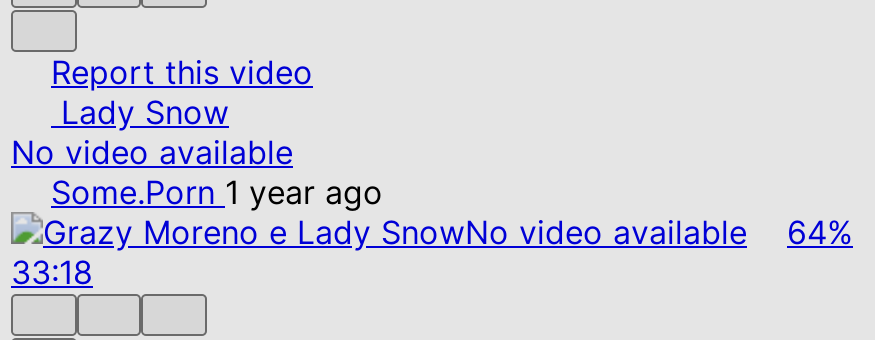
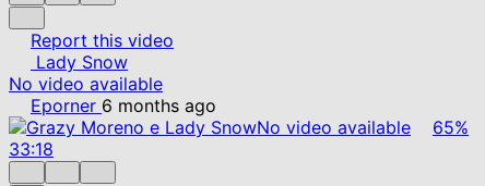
- Some.Porn 1 year ago
+ Eporner 6 months ago

- No video available 64%
+ No video available 65%
